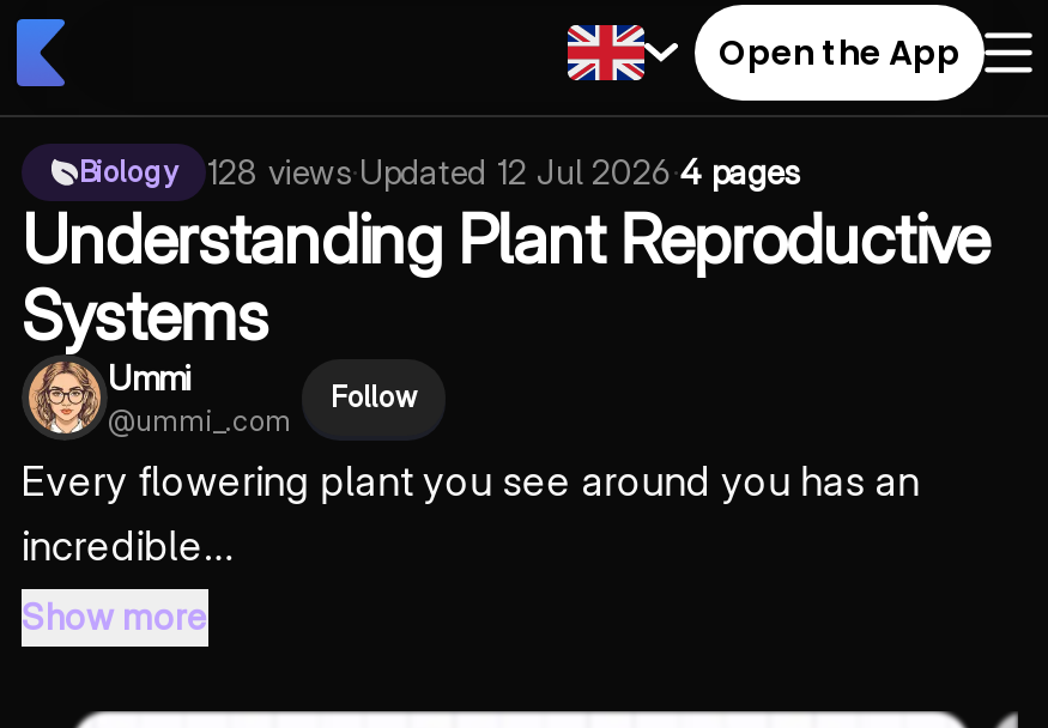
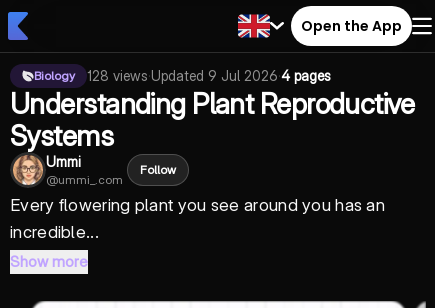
- 128 views · Updated 12 Jul 2026 · 4 pages
+ 128 views · Updated 9 Jul 2026 · 4 pages
